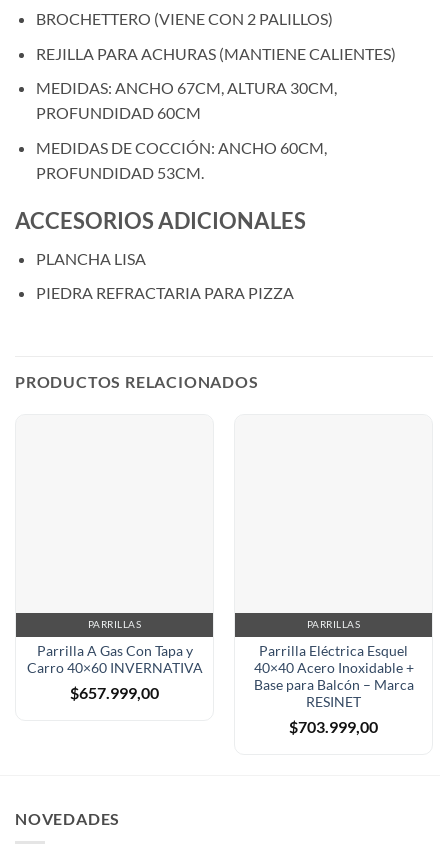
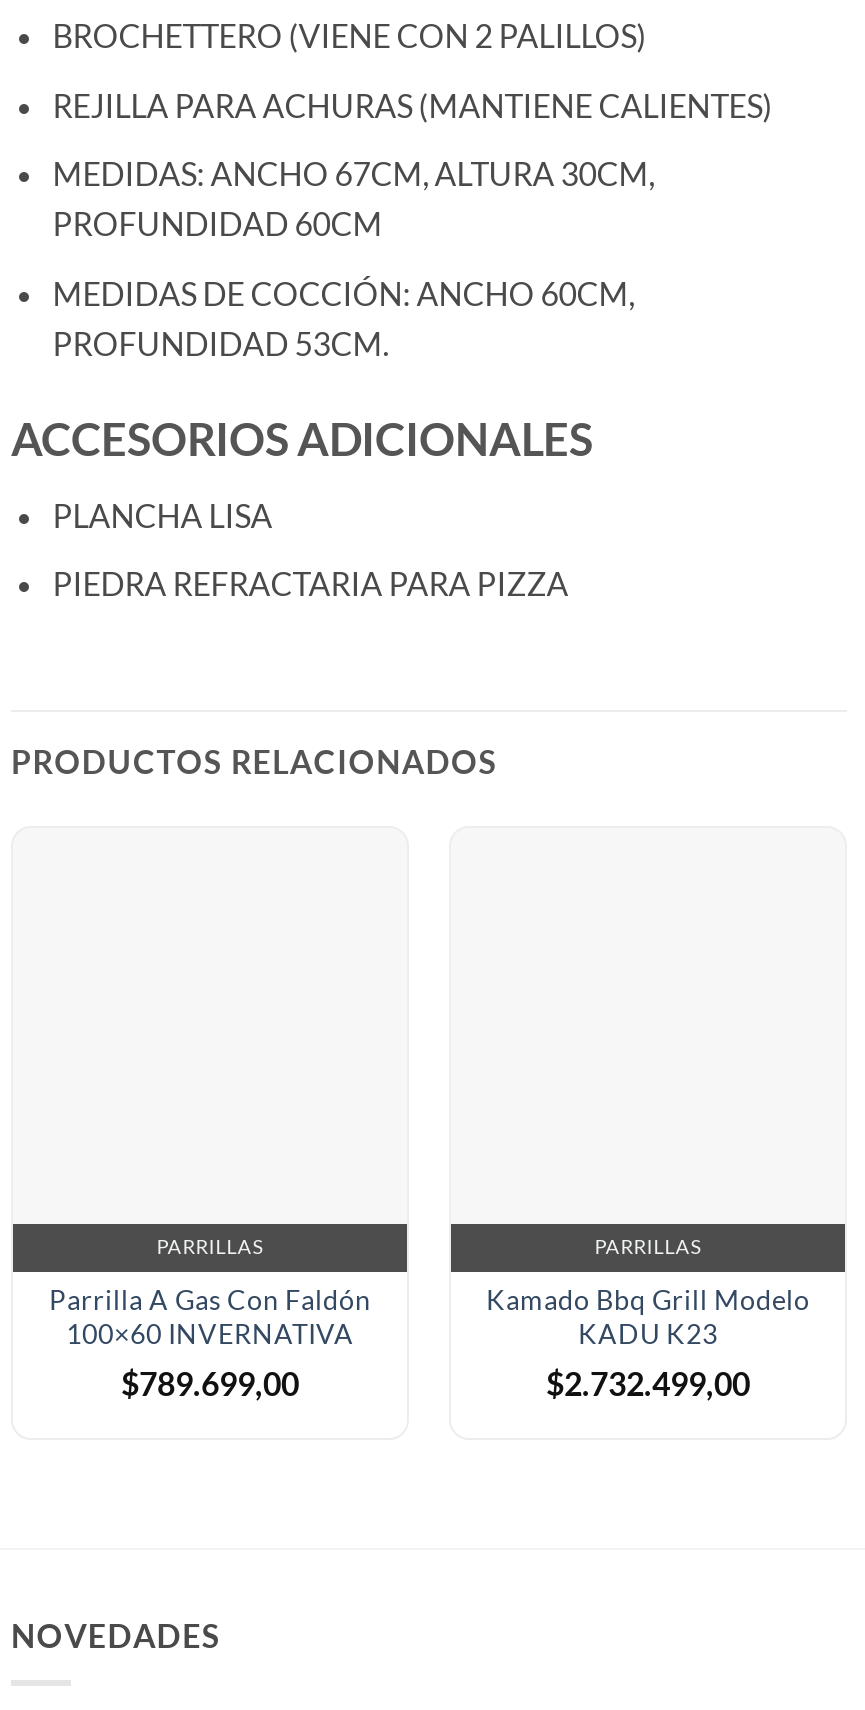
- Parrilla A Gas Con Tapa y
- Carro 40×60 INVERNATIVA
- $657.999,00
+ Parrilla A Gas Con Faldón
+ 100×60 INVERNATIVA
+ $789.699,00

- Parrilla Eléctrica Esquel
- 40×40 Acero Inoxidable +
- Base para Balcón – Marca
- RESINET
- $703.999,00
+ Kamado Bbq Grill Modelo
+ KADU K23
+ $2.732.499,00
